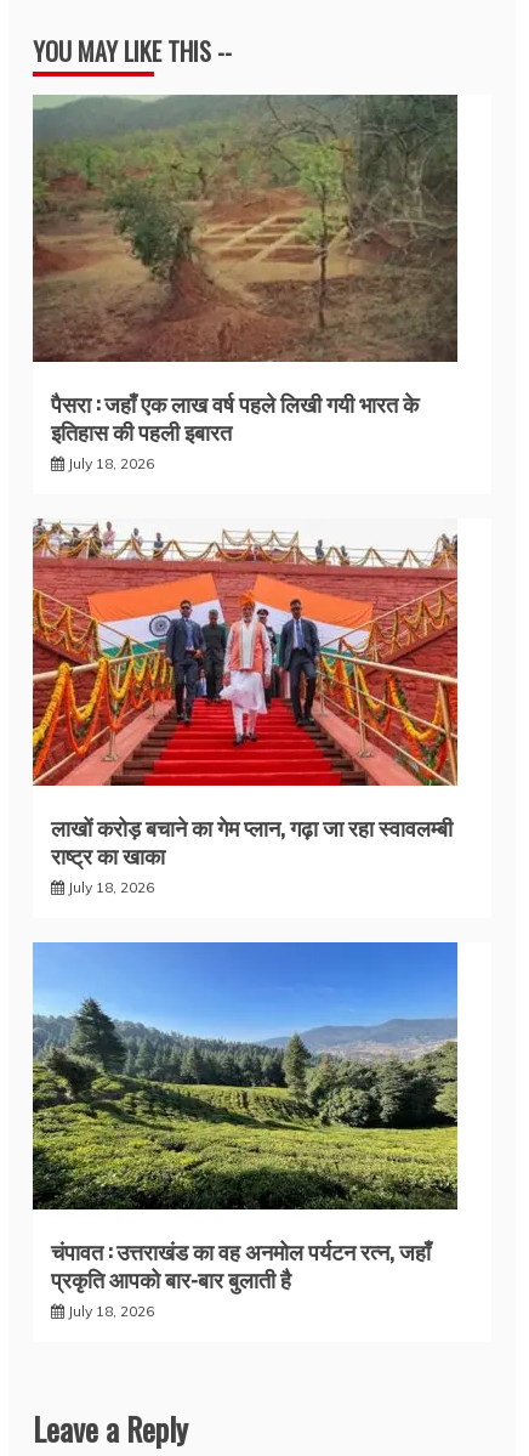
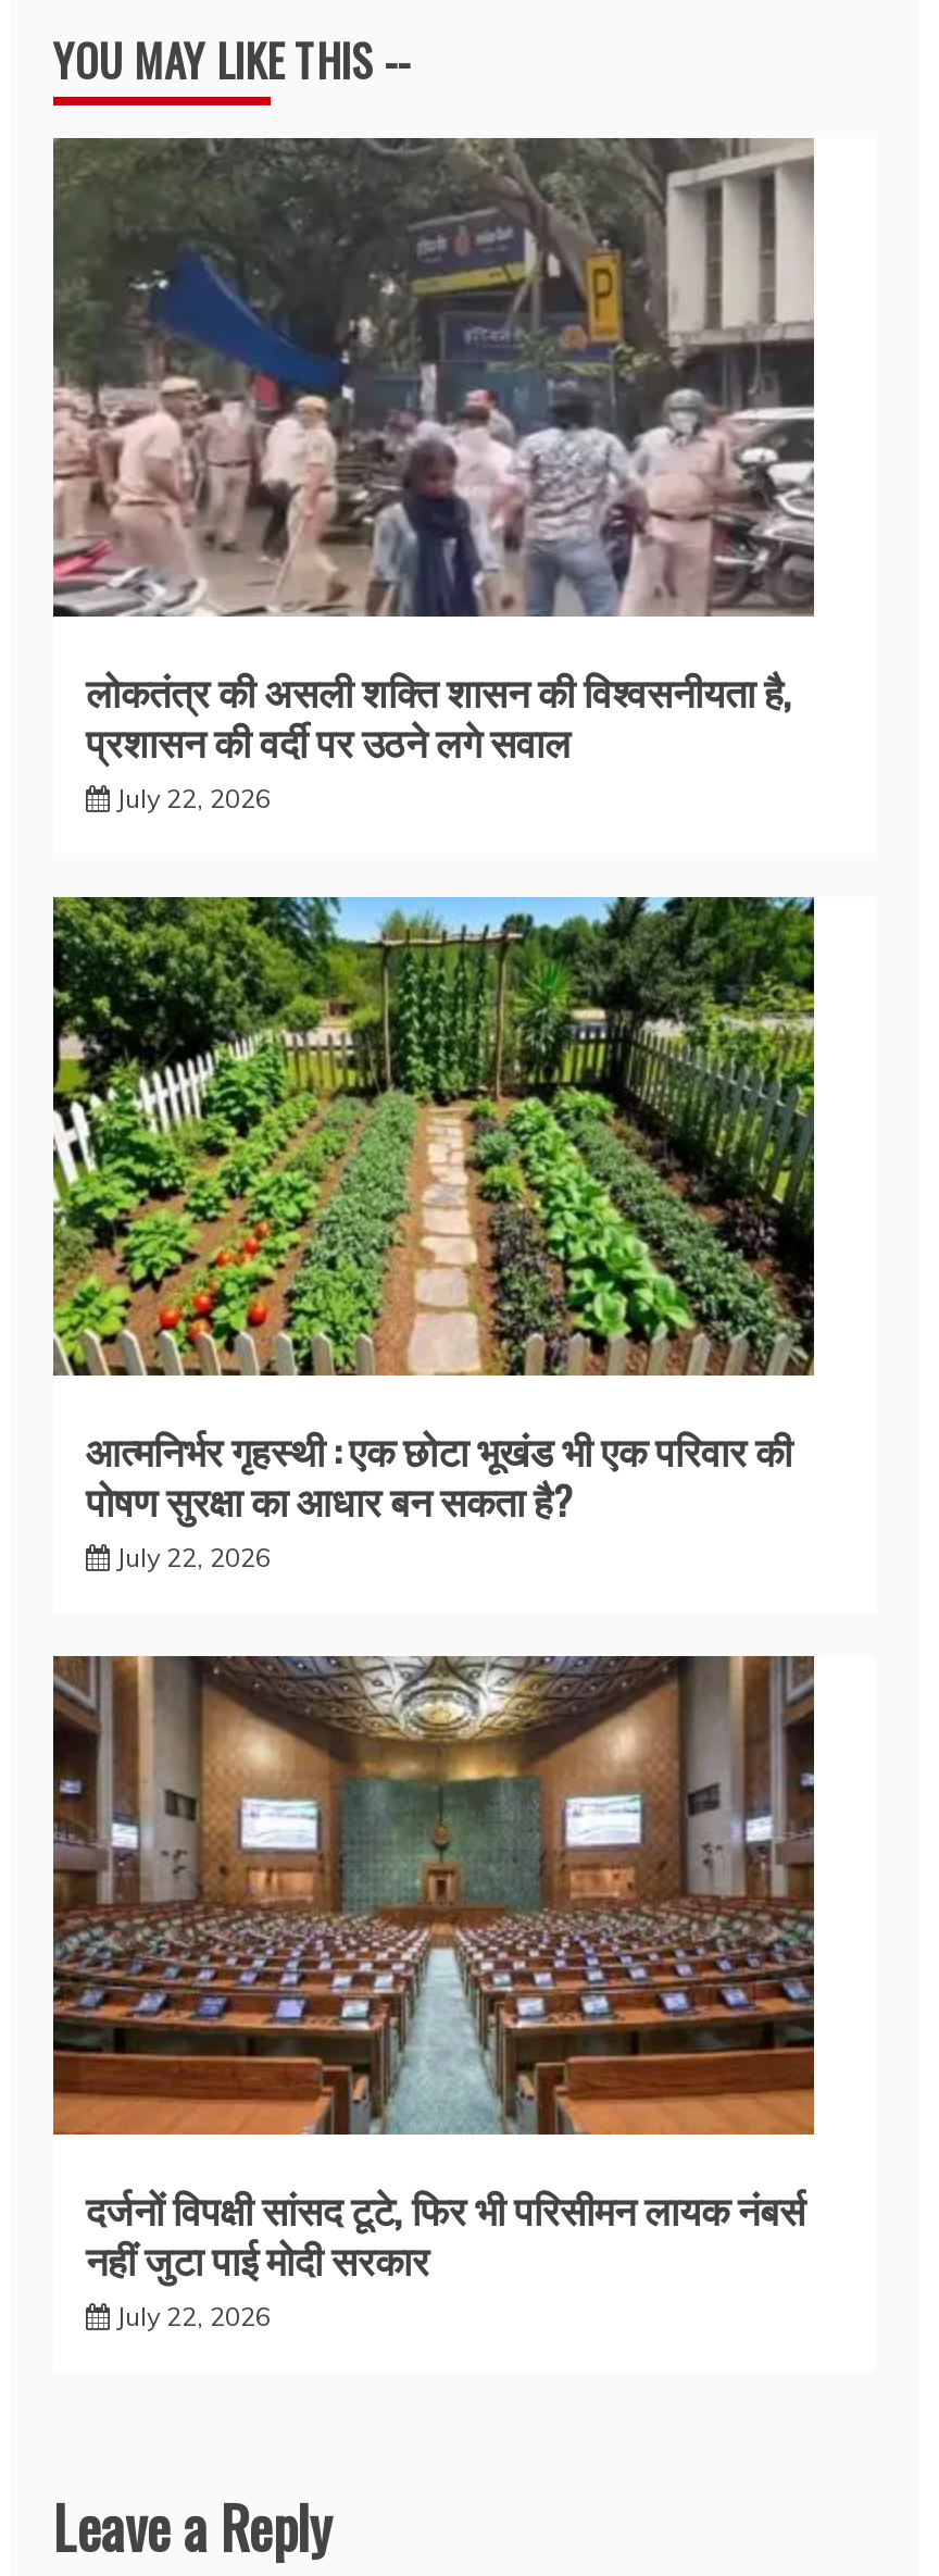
- [image]
- पैसरा : जहाँ एक लाख वर्ष पहले लिखी गयी भारत के
- इतिहास की पहली इबारत
- July 18, 2026
+ [image]
+ लोकतंत्र की असली शक्ति शासन की विश्वसनीयता है,
+ प्रशासन की वर्दी पर उठने लगे सवाल
+ July 22, 2026

- [image]
- लाखों करोड़ बचाने का गेम प्लान, गढ़ा जा रहा स्वावलम्बी
- राष्ट्र का खाका
- July 18, 2026
+ [image]
+ आत्मनिर्भर गृहस्थी : एक छोटा भूखंड भी एक परिवार की
+ पोषण सुरक्षा का आधार बन सकता है?
+ July 22, 2026

- [image]
- चंपावत : उत्तराखंड का वह अनमोल पर्यटन रत्न, जहाँ
- प्रकृति आपको बार-बार बुलाती है
- July 18, 2026
+ [image]
+ दर्जनों विपक्षी सांसद टूटे, फिर भी परिसीमन लायक नंबर्स
+ नहीं जुटा पाई मोदी सरकार
+ July 22, 2026
